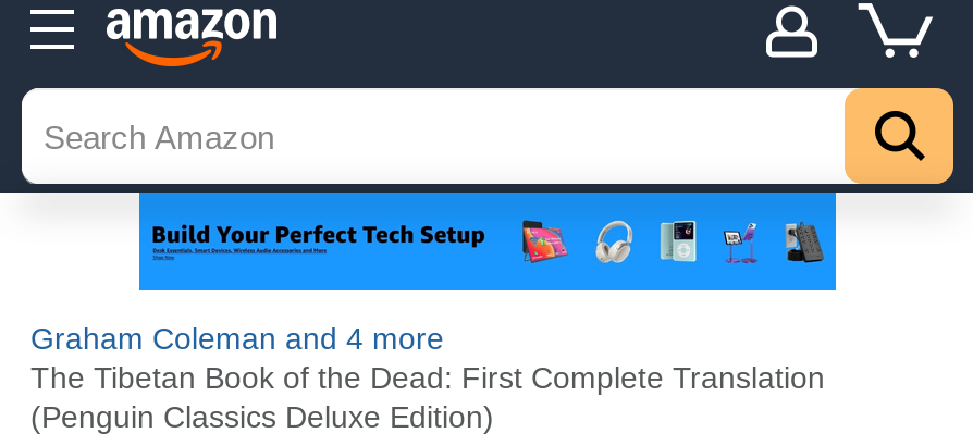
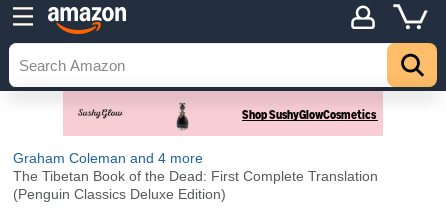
- [image]
+ [image]
